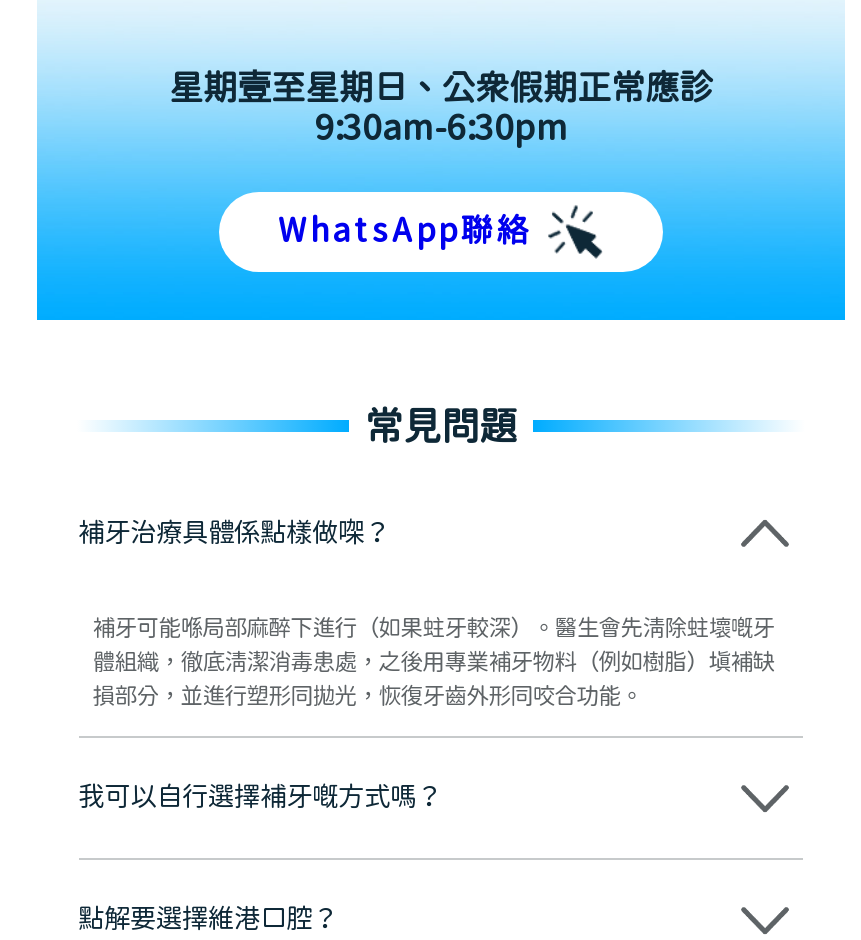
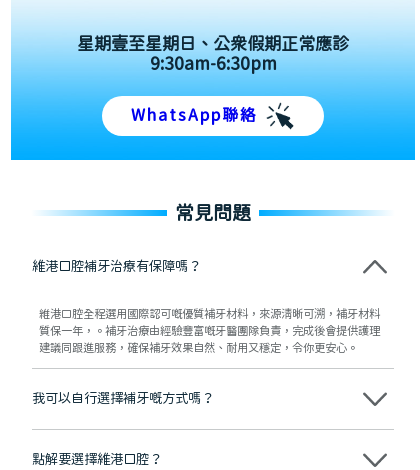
- 補牙治療具體係點樣做㗎？
+ 維港口腔補牙治療有保障嗎？

- 補牙可能喺局部麻醉下進行（如果蛀牙較深）。醫生會先清除蛀壞嘅牙
- 體組織，徹底清潔消毒患處，之後用專業補牙物料（例如樹脂）填補缺
- 損部分，並進行塑形同拋光，恢復牙齒外形同咬合功能。
+ 維港口腔全程選用國際認可嘅優質補牙材料，來源清晰可溯，補牙材料
+ 質保一年，。補牙治療由經驗豐富嘅牙醫團隊負責，完成後會提供護理
+ 建議同跟進服務，確保補牙效果自然、耐用又穩定，令你更安心。
